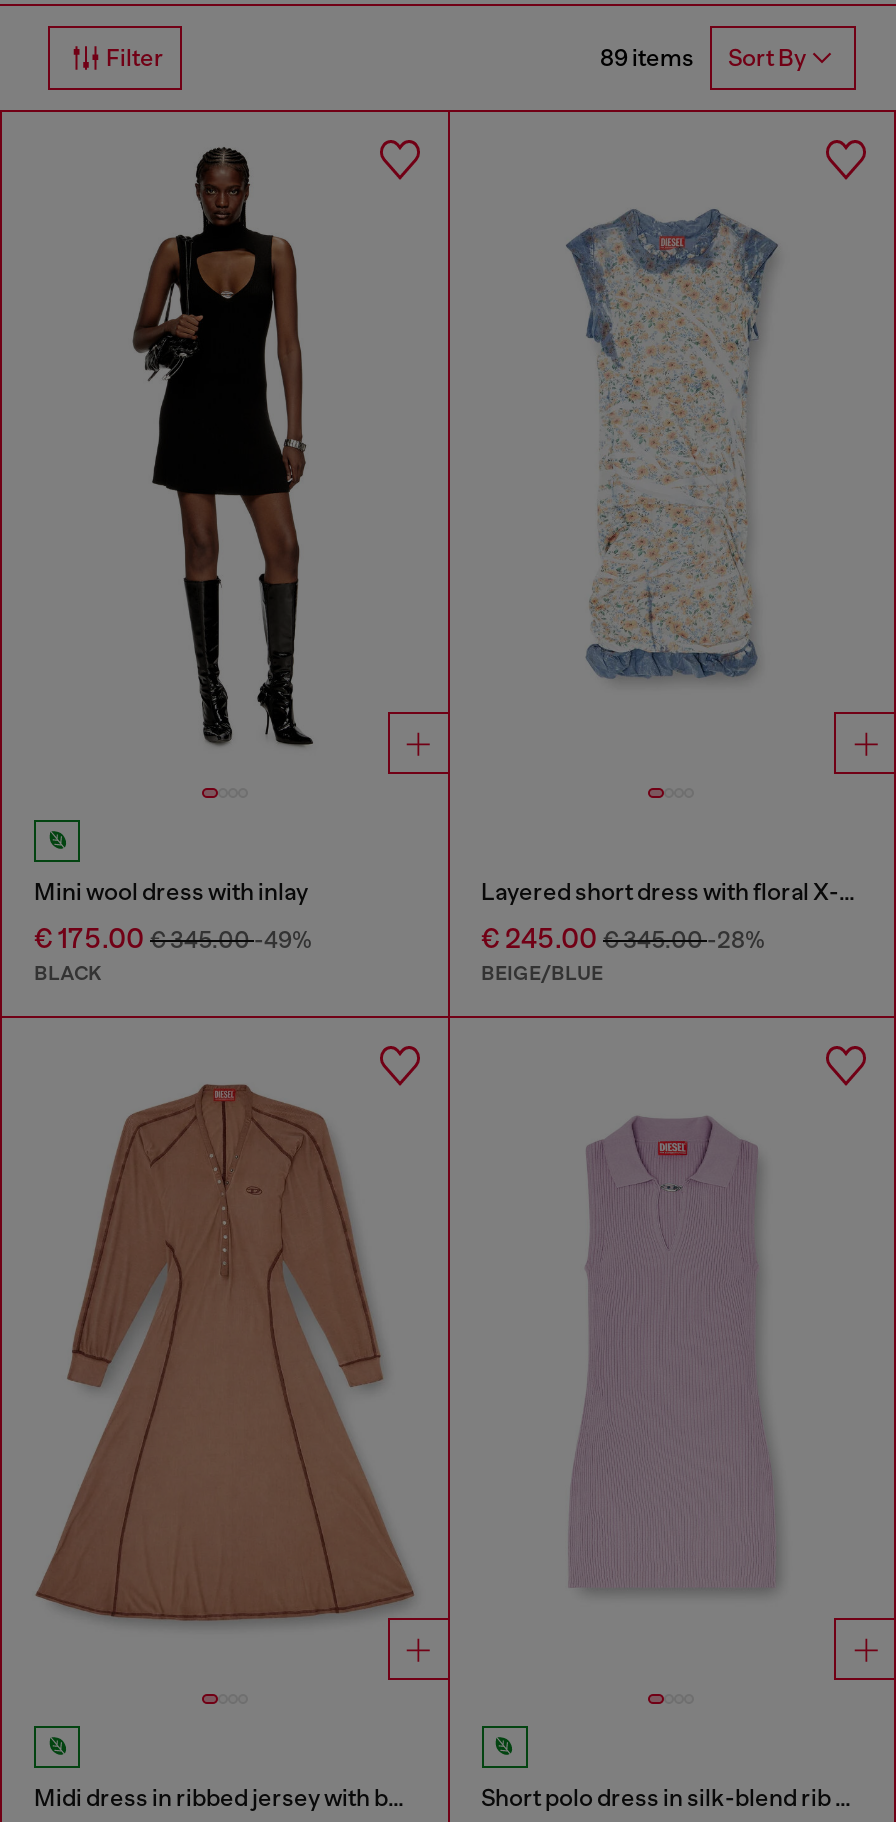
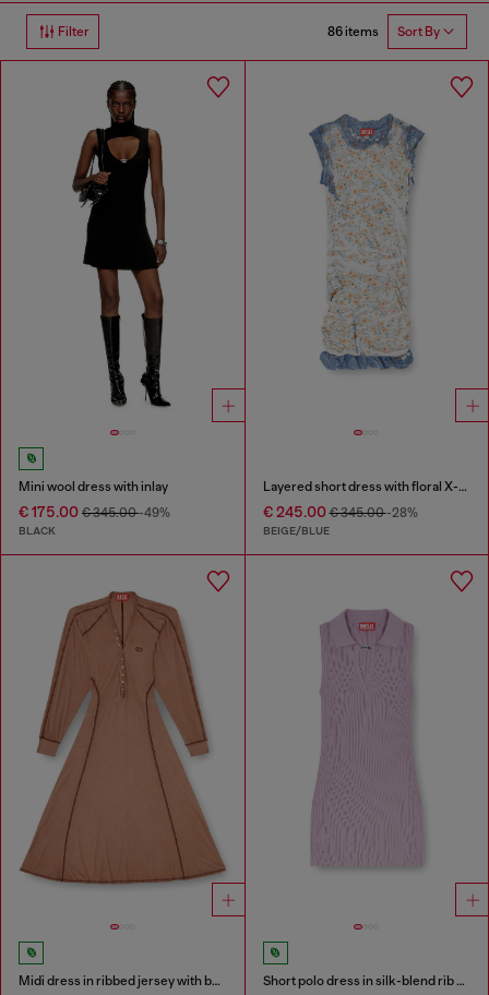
- 89 items Sort By
+ 86 items Sort By
